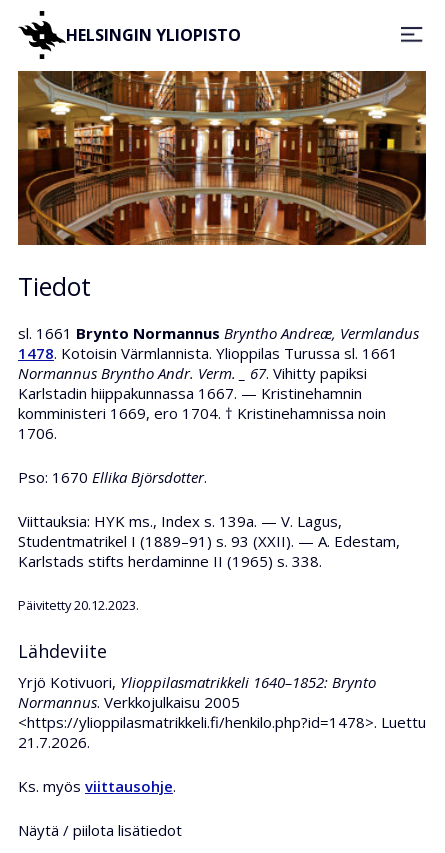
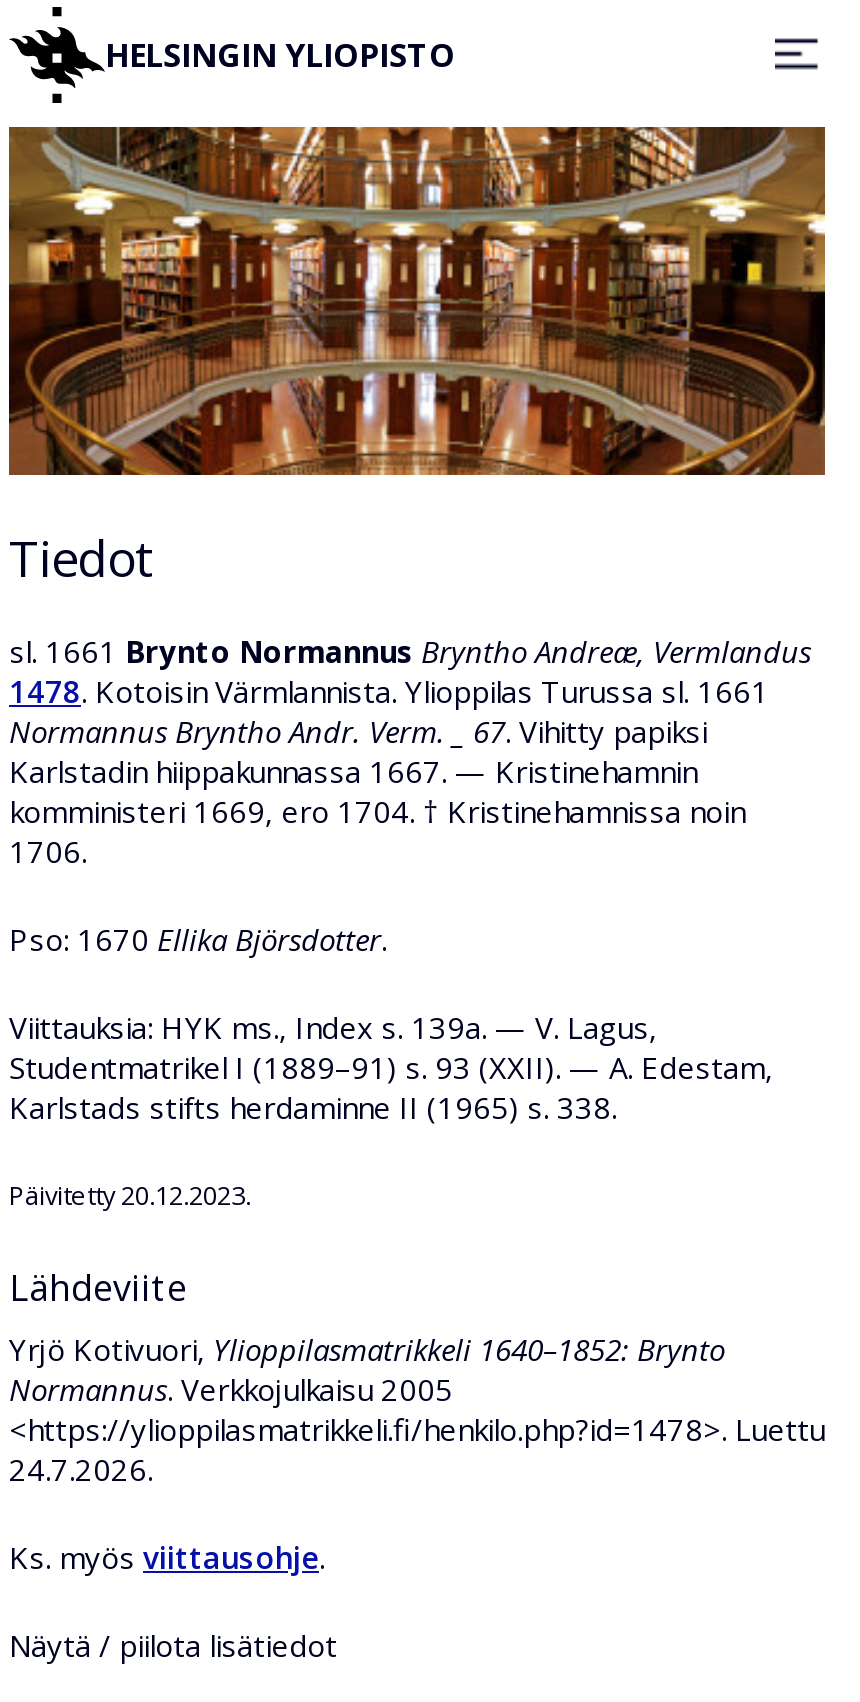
- 21.7.2026.
+ 24.7.2026.
